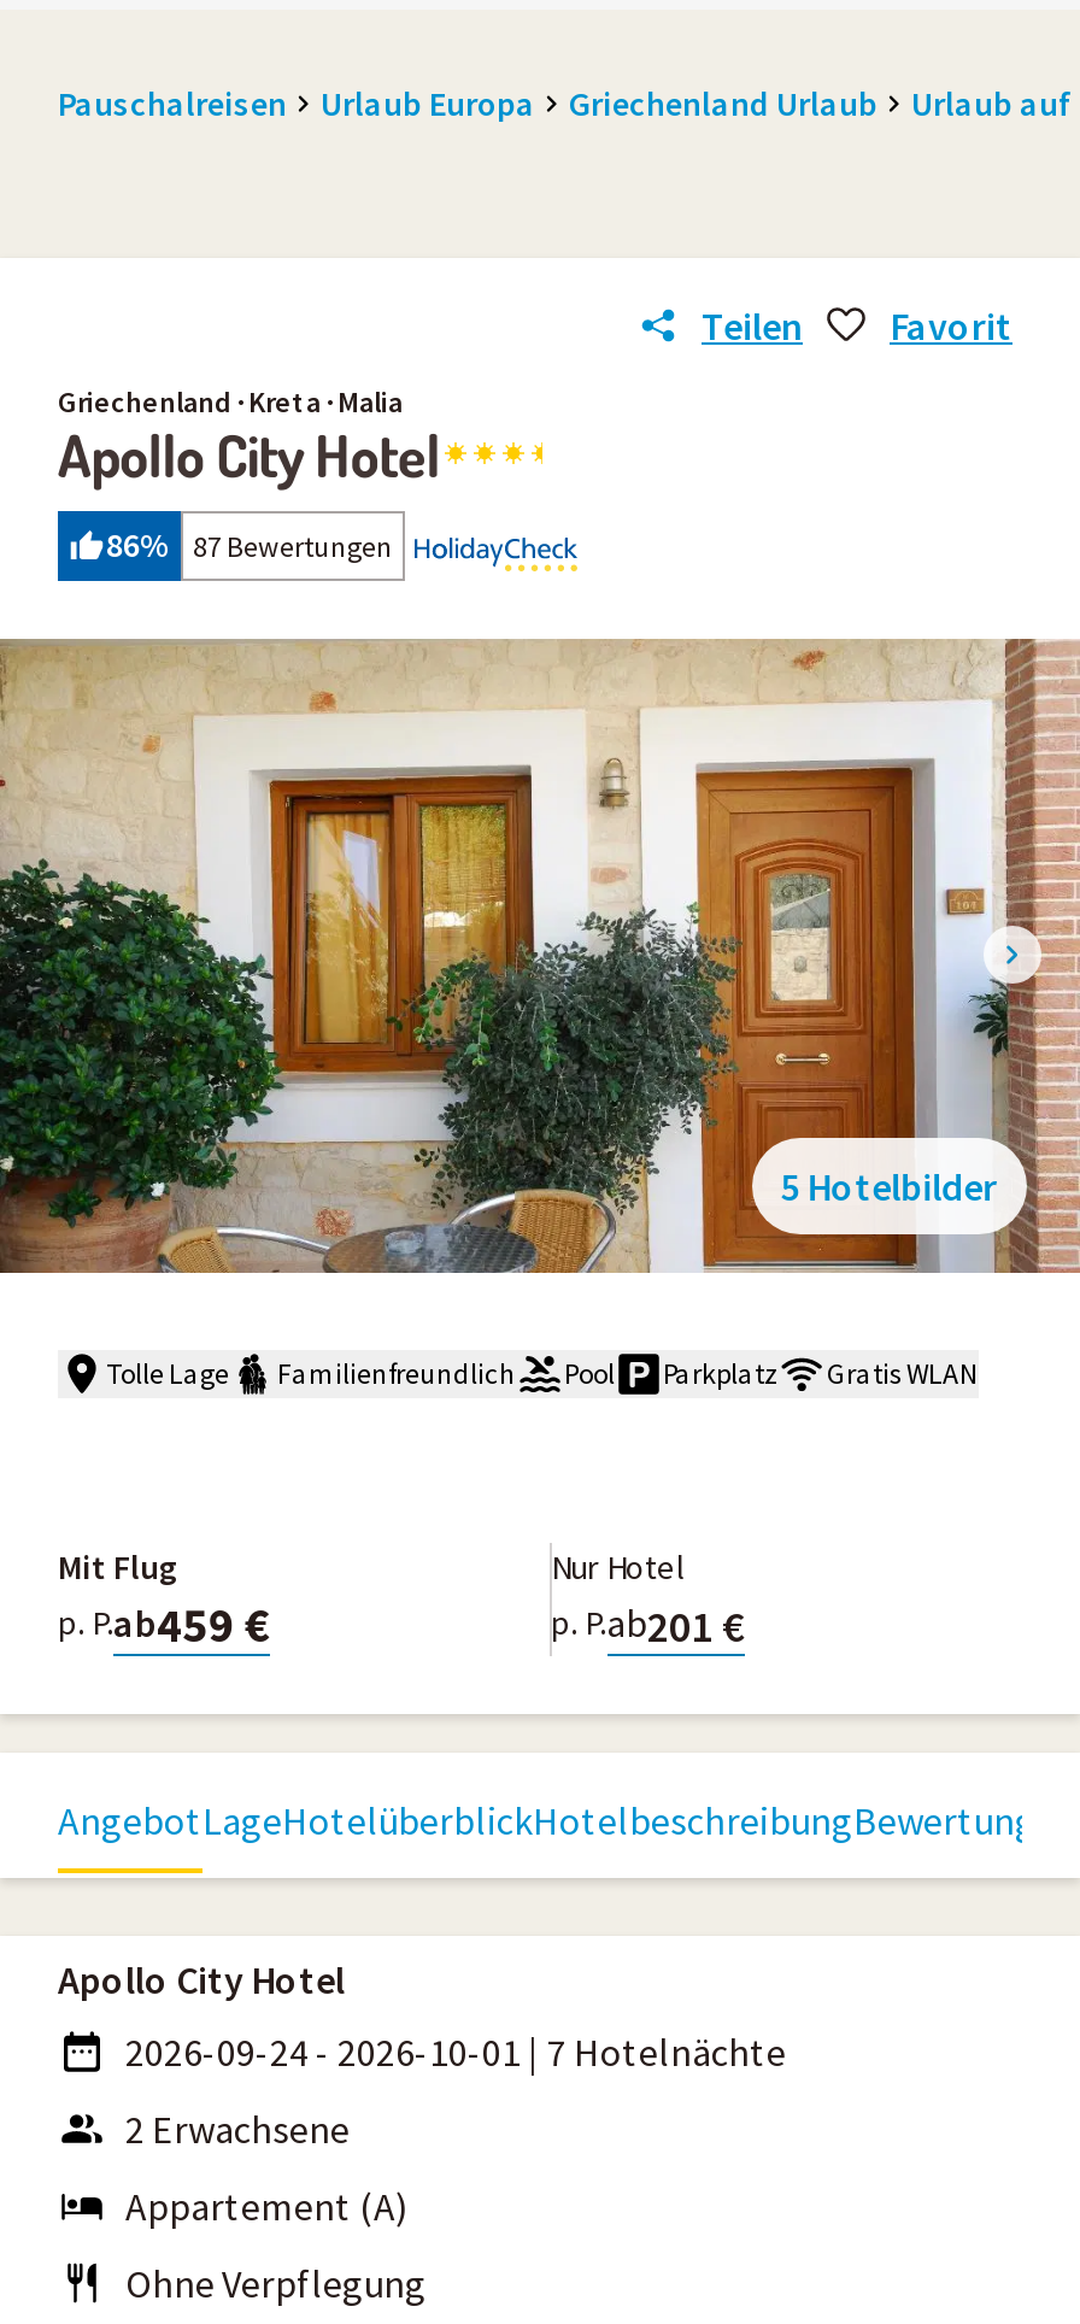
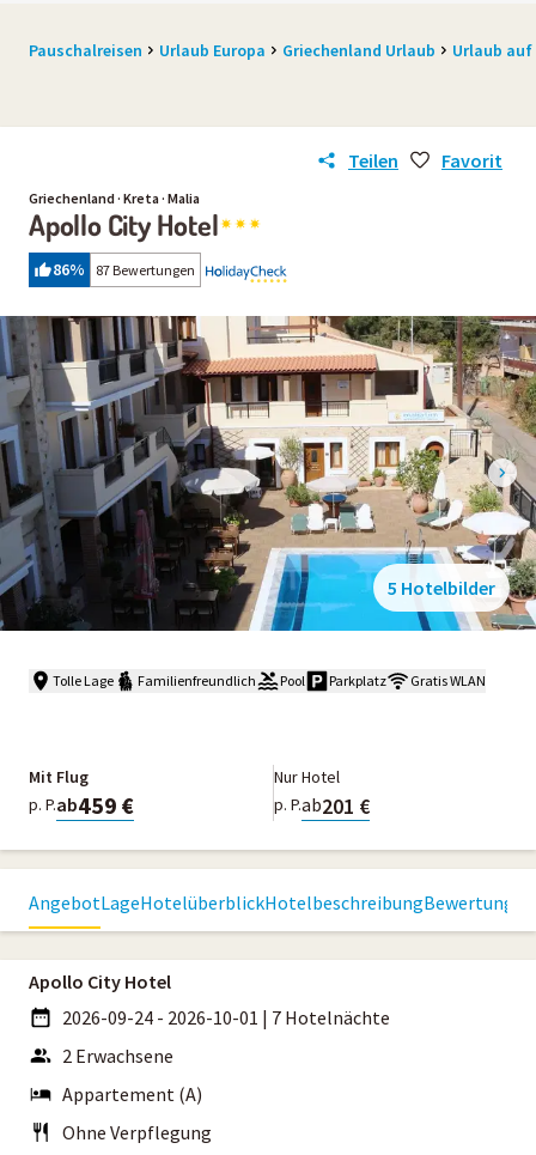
- [image]
+ [image]
